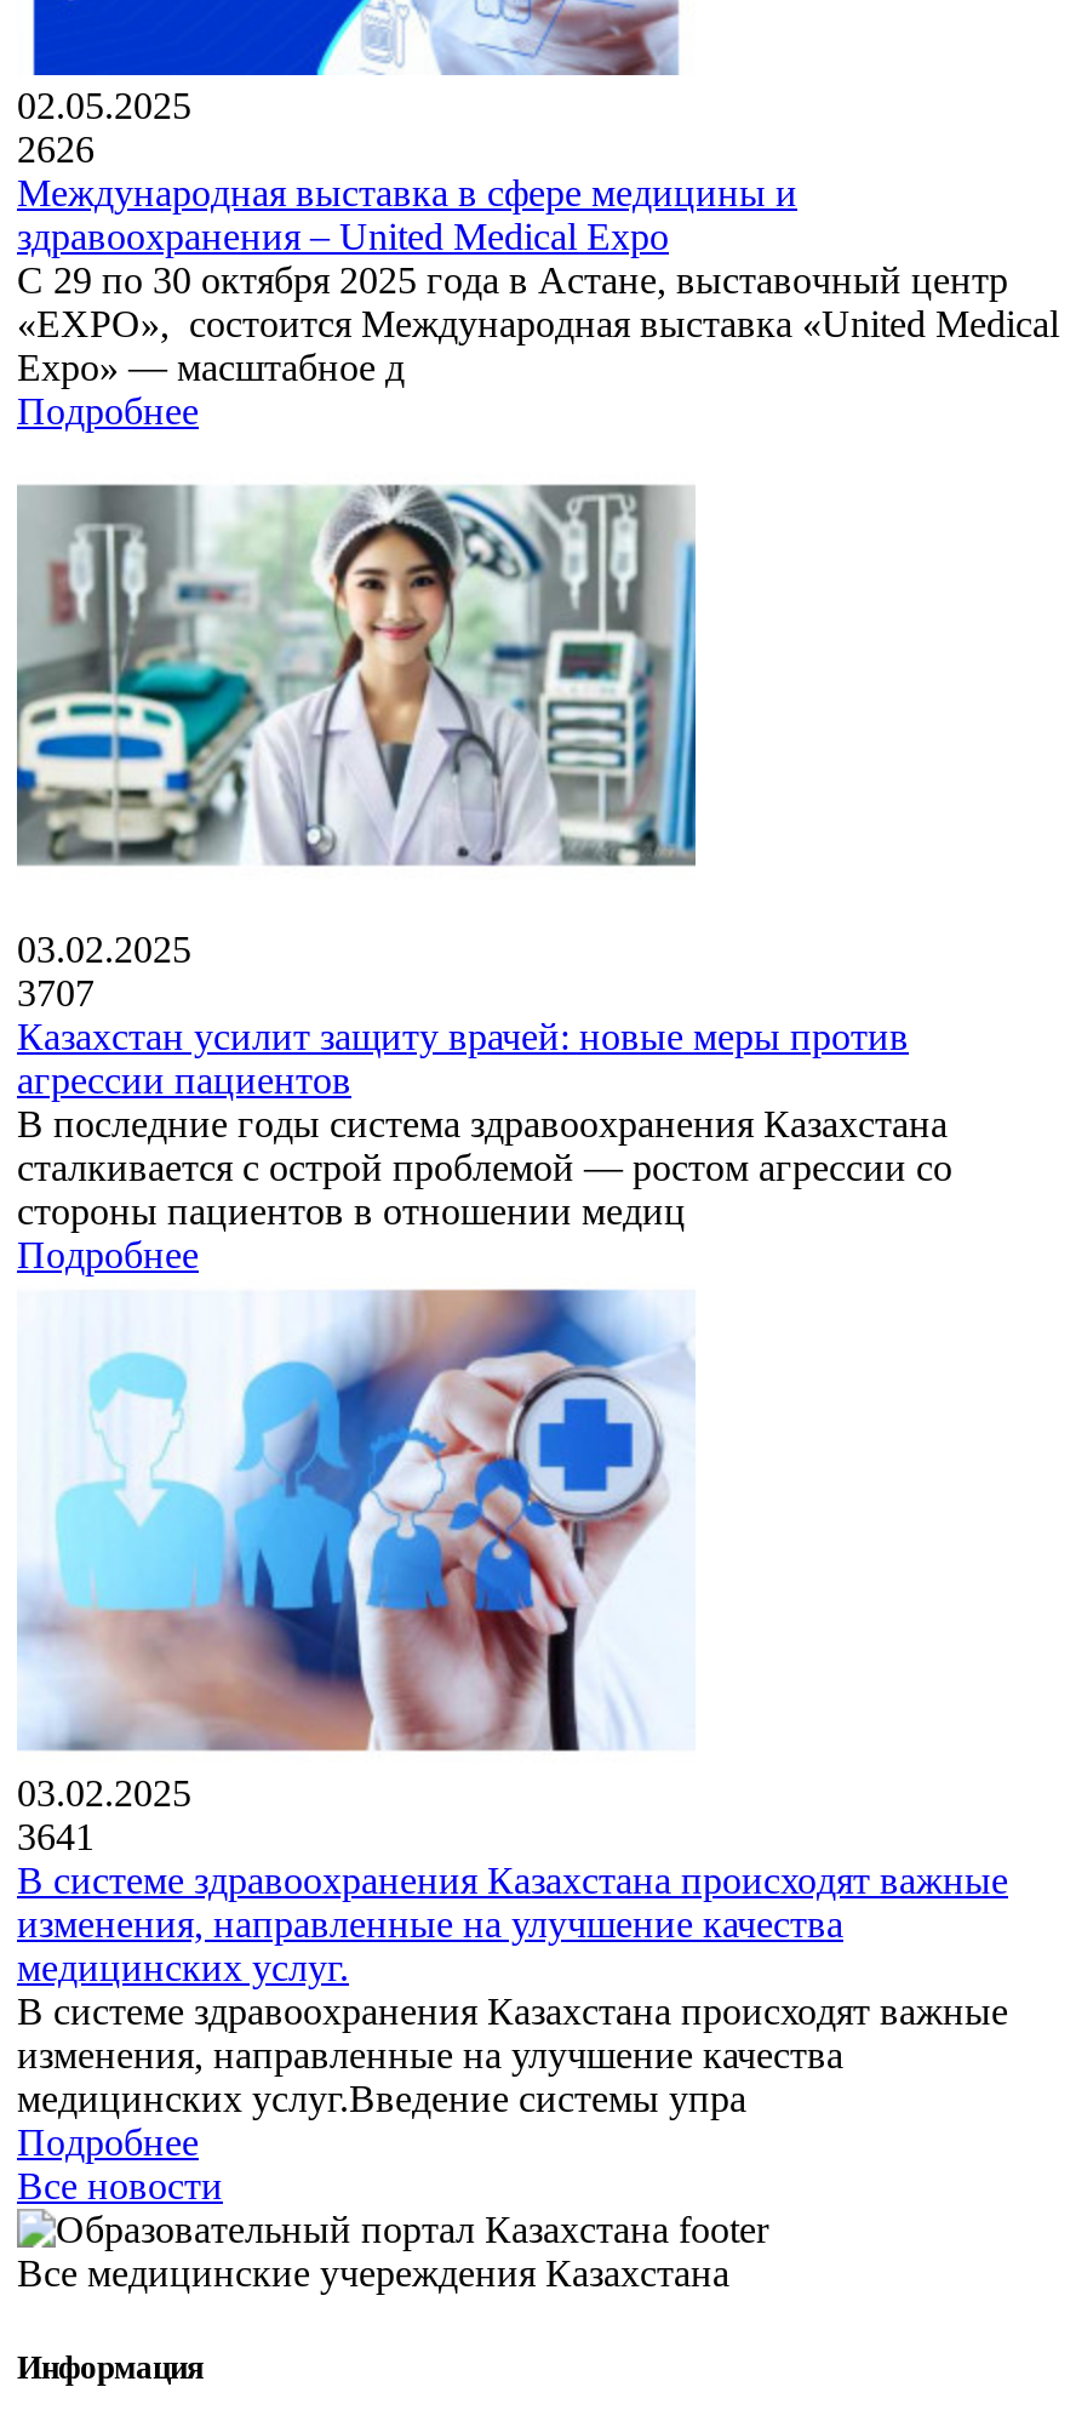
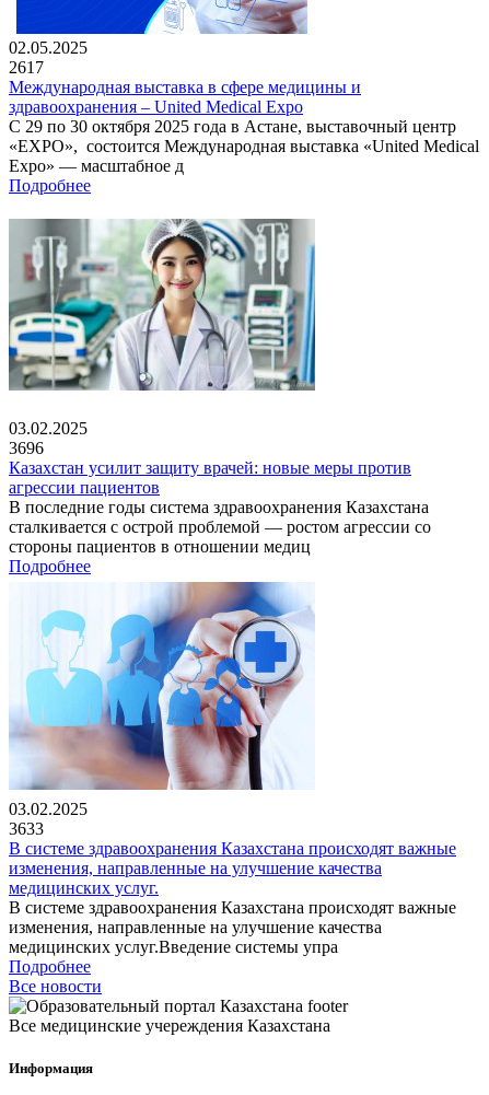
- 2626
+ 2617

- 3707
+ 3696

- 3641
+ 3633
